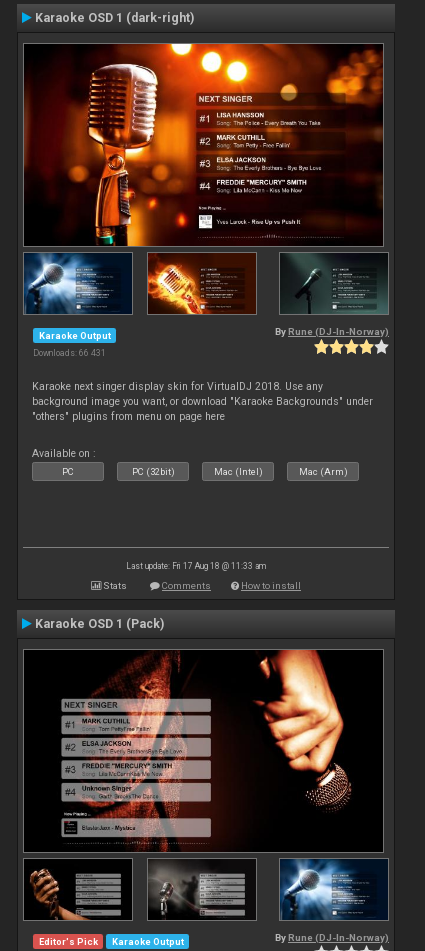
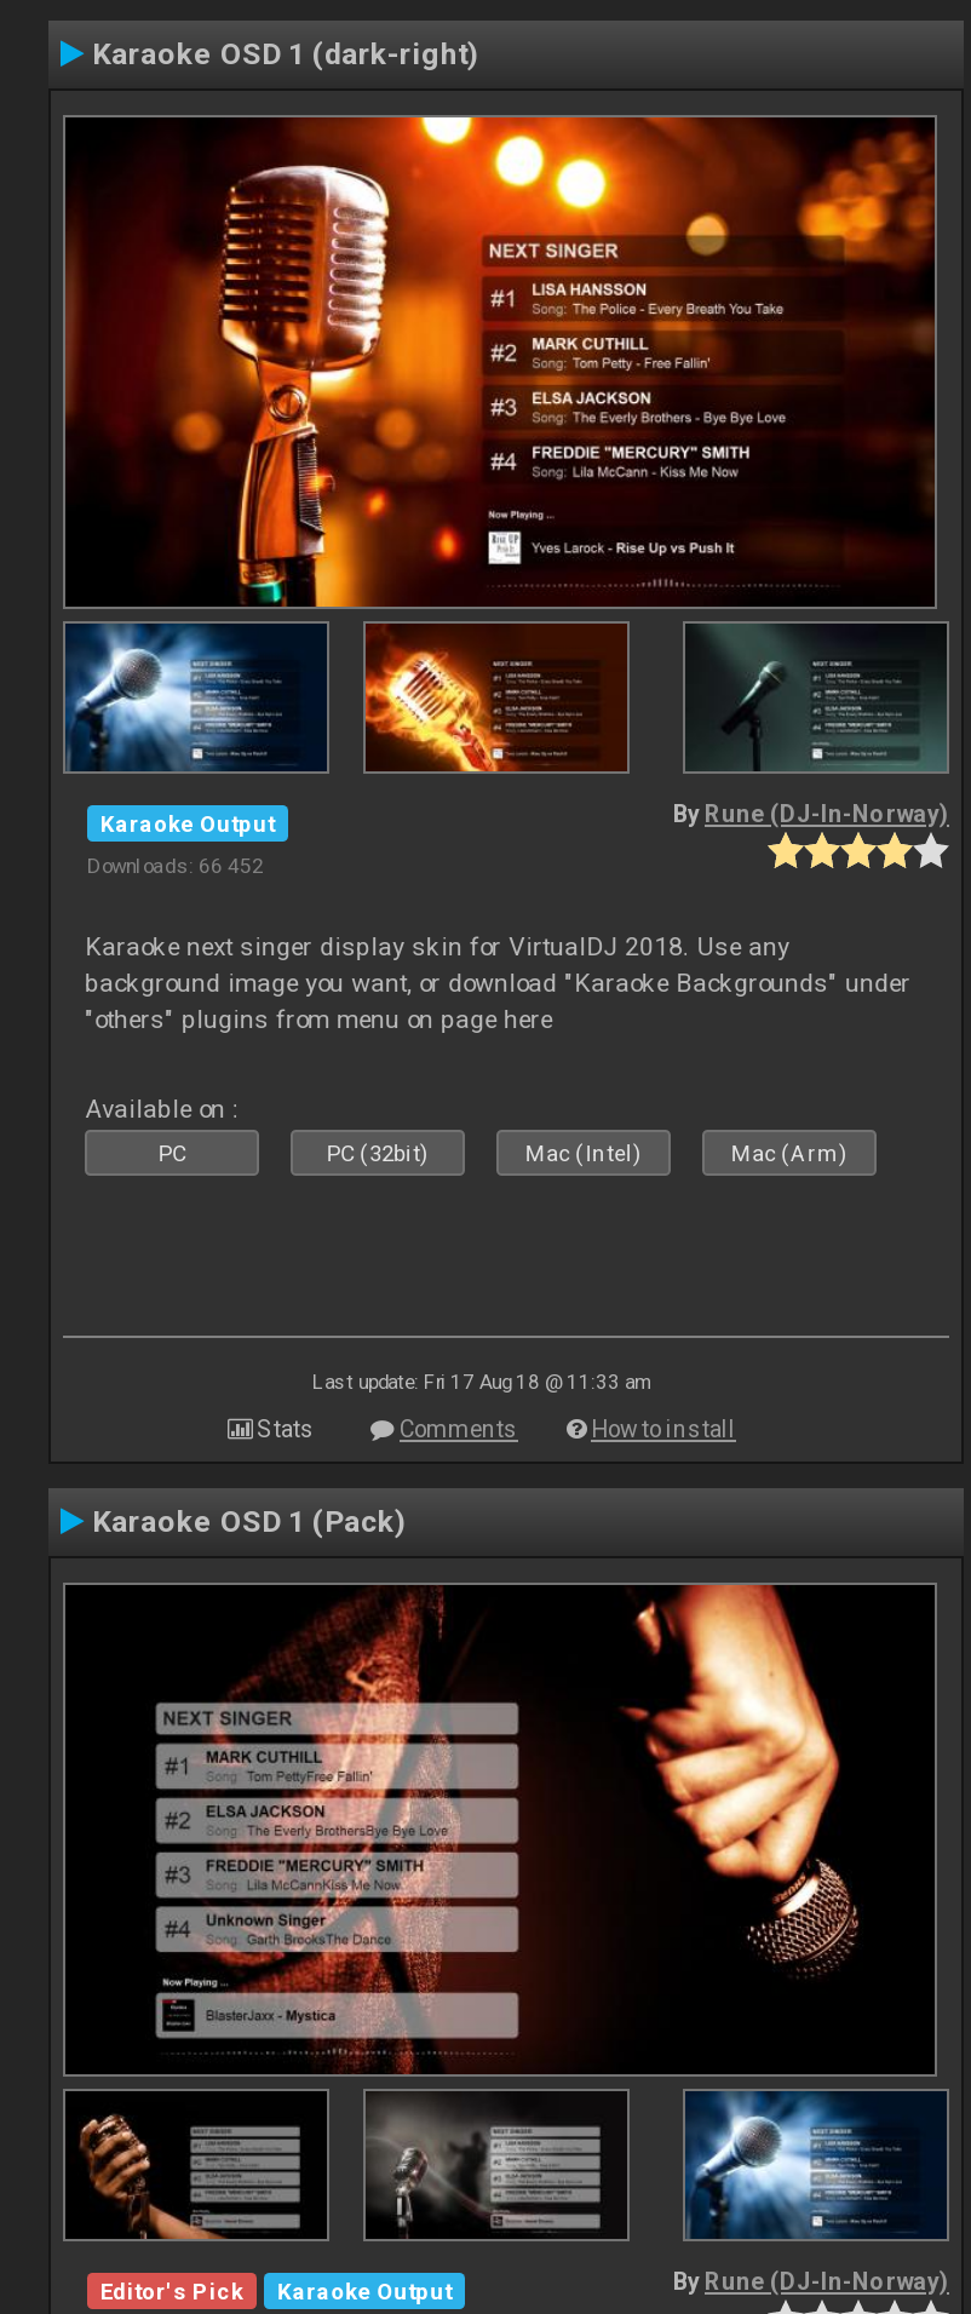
- Downloads: 66 431
+ Downloads: 66 452
